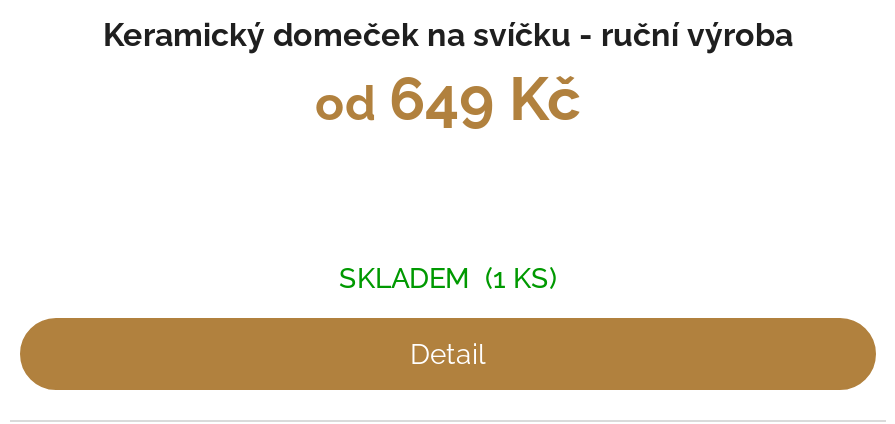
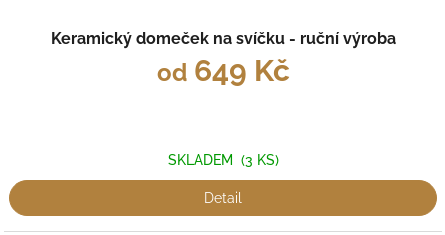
- SKLADEM (1 KS)
+ SKLADEM (3 KS)
